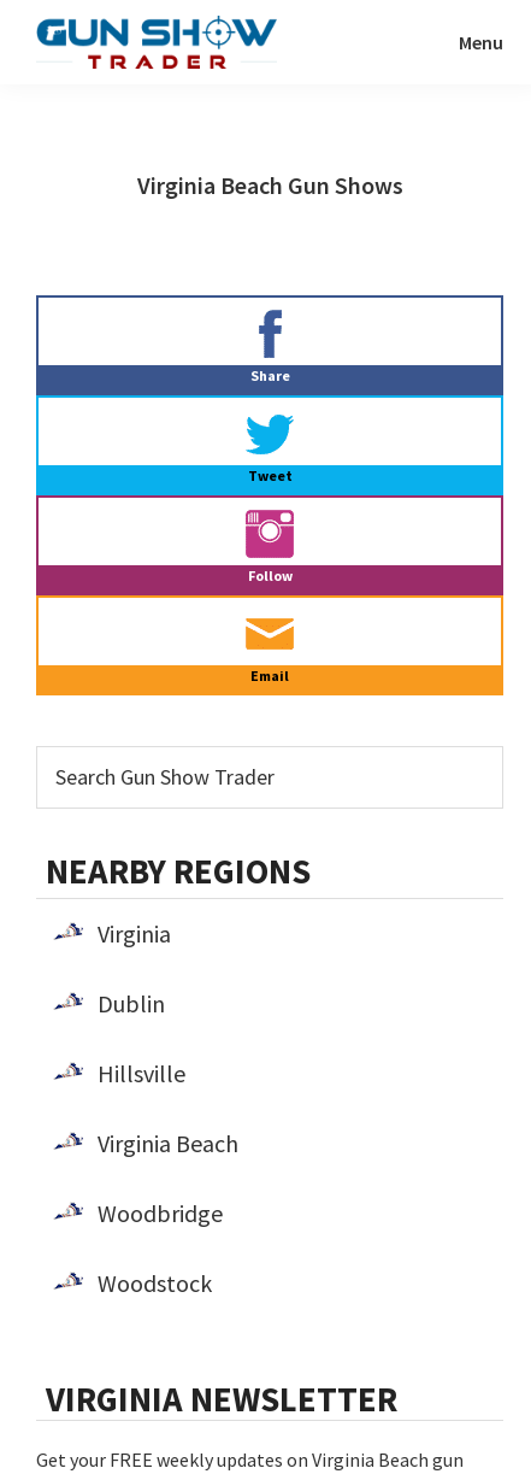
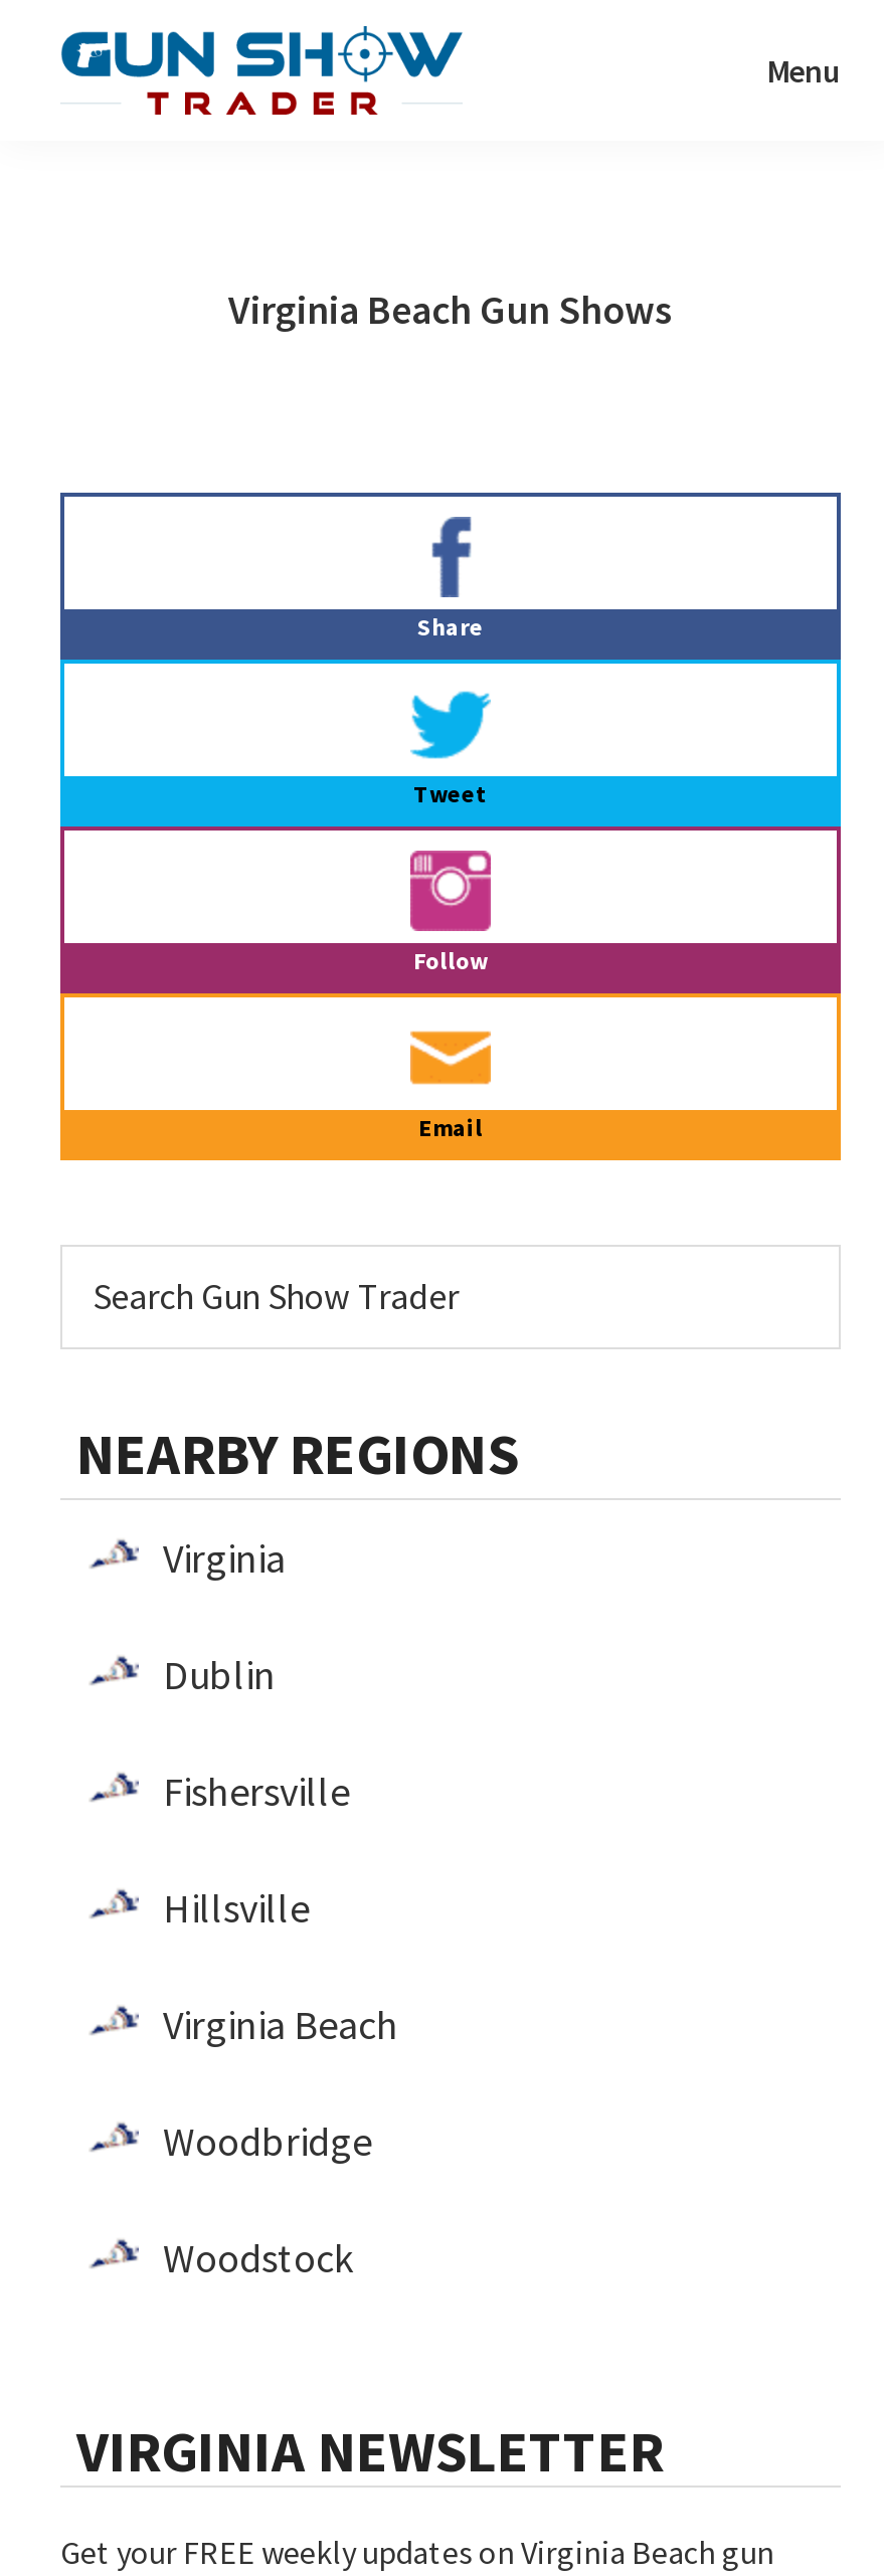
+ Fishersville
